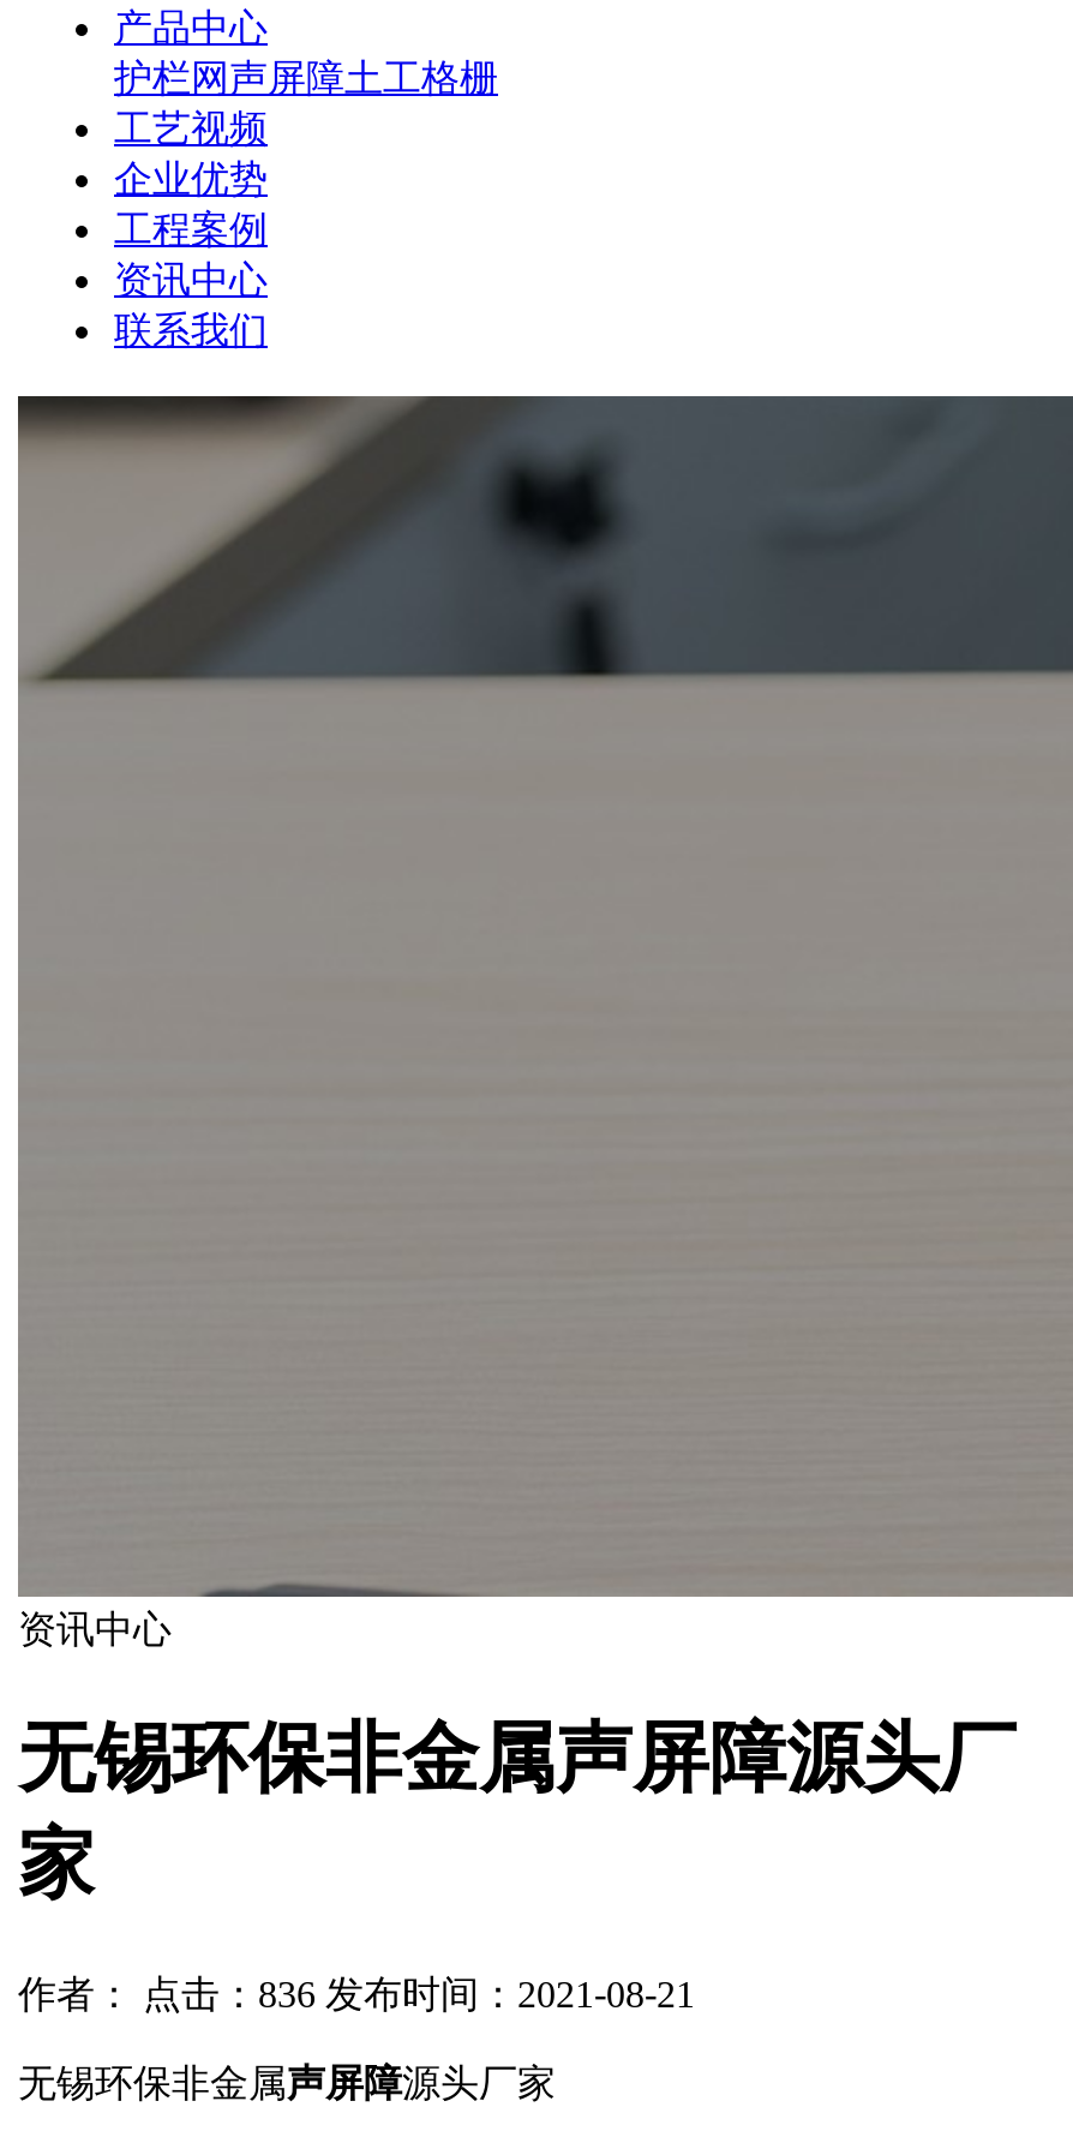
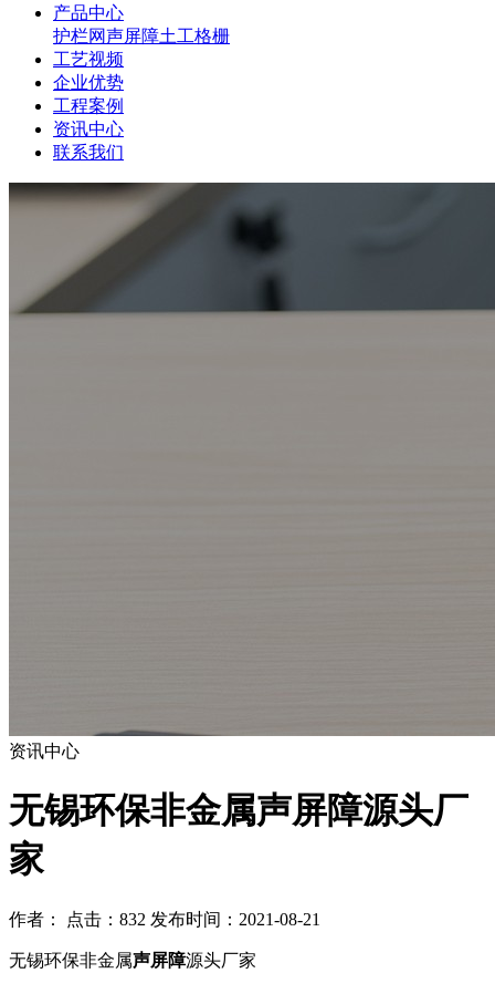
- 作者： 点击：836 发布时间：2021-08-21
+ 作者： 点击：832 发布时间：2021-08-21
